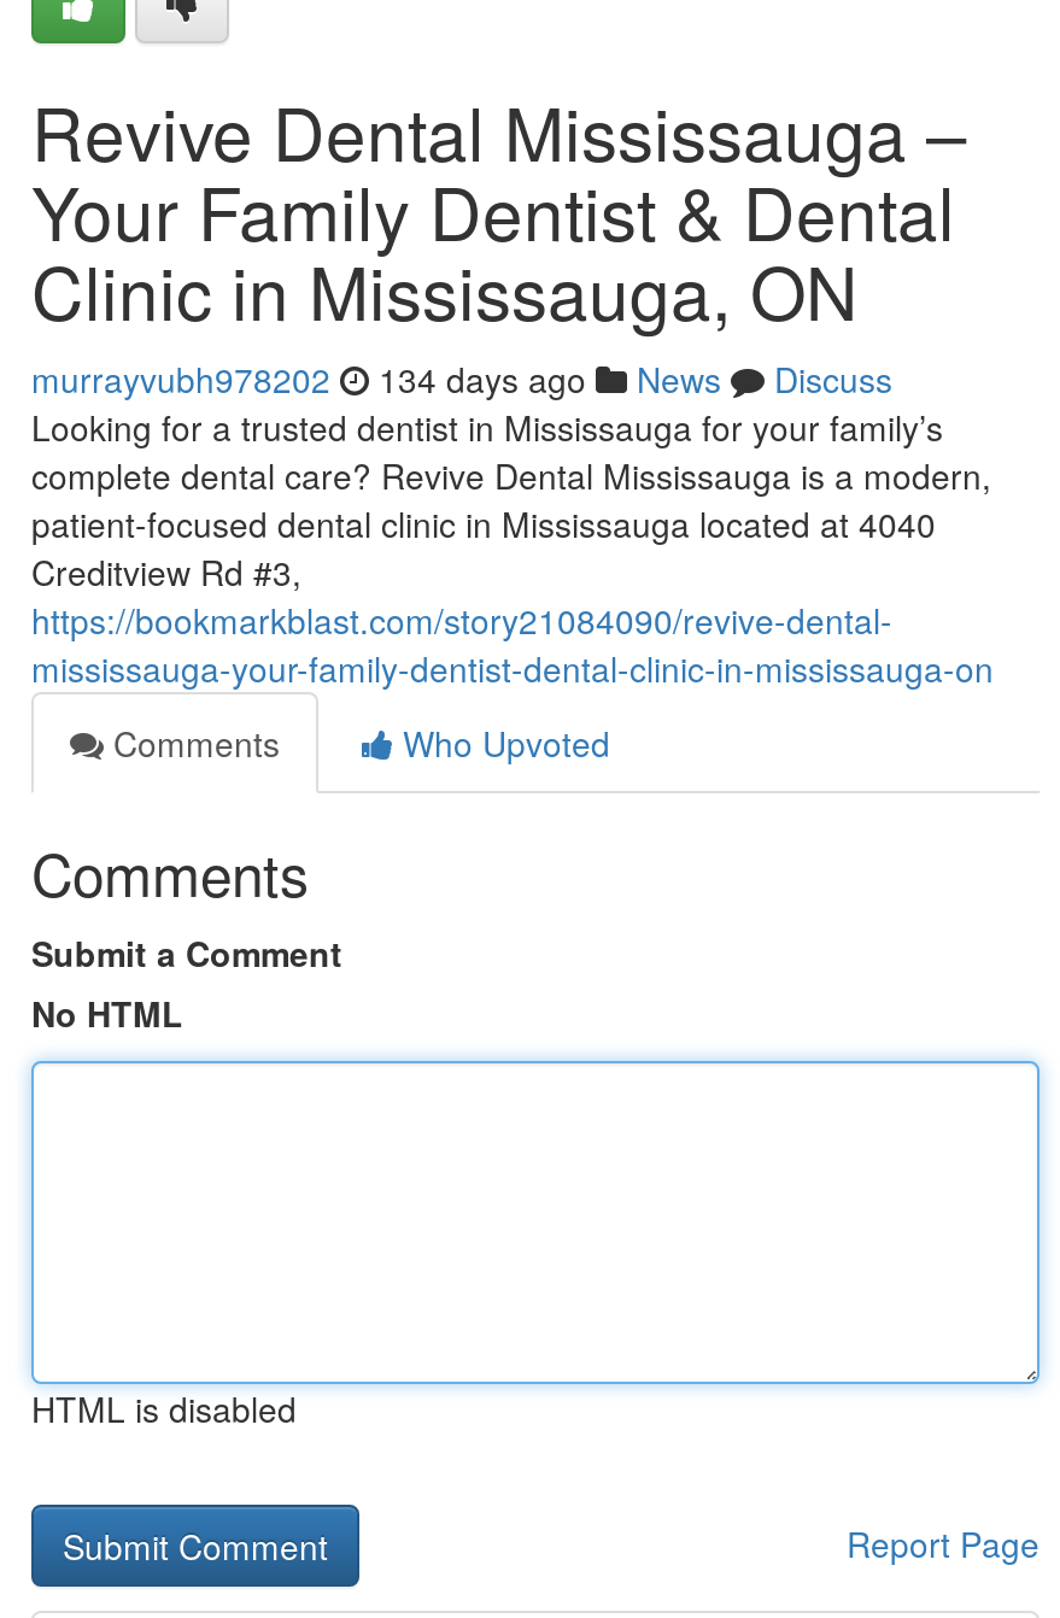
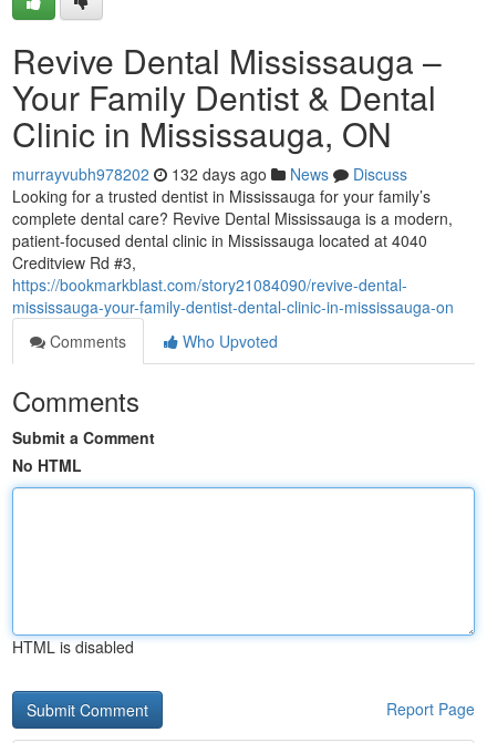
- murrayvubh978202 134 days ago News Discuss
+ murrayvubh978202 132 days ago News Discuss
